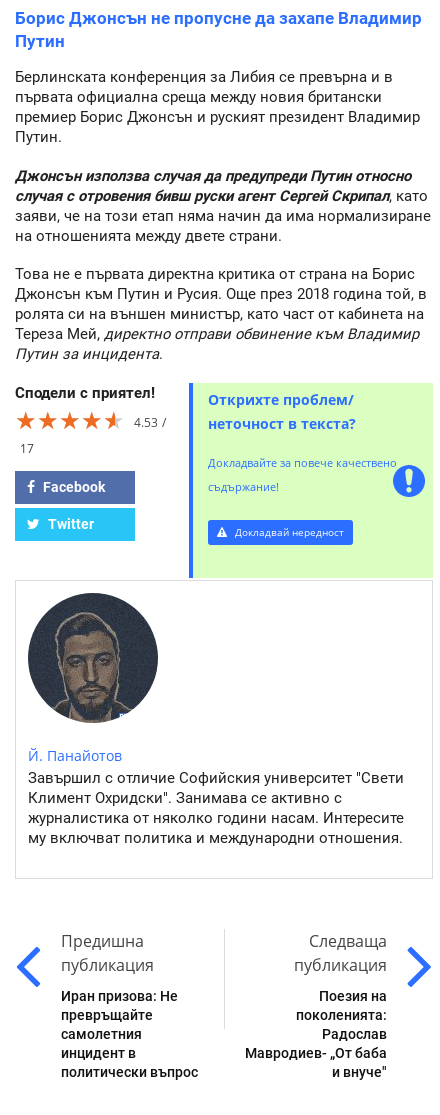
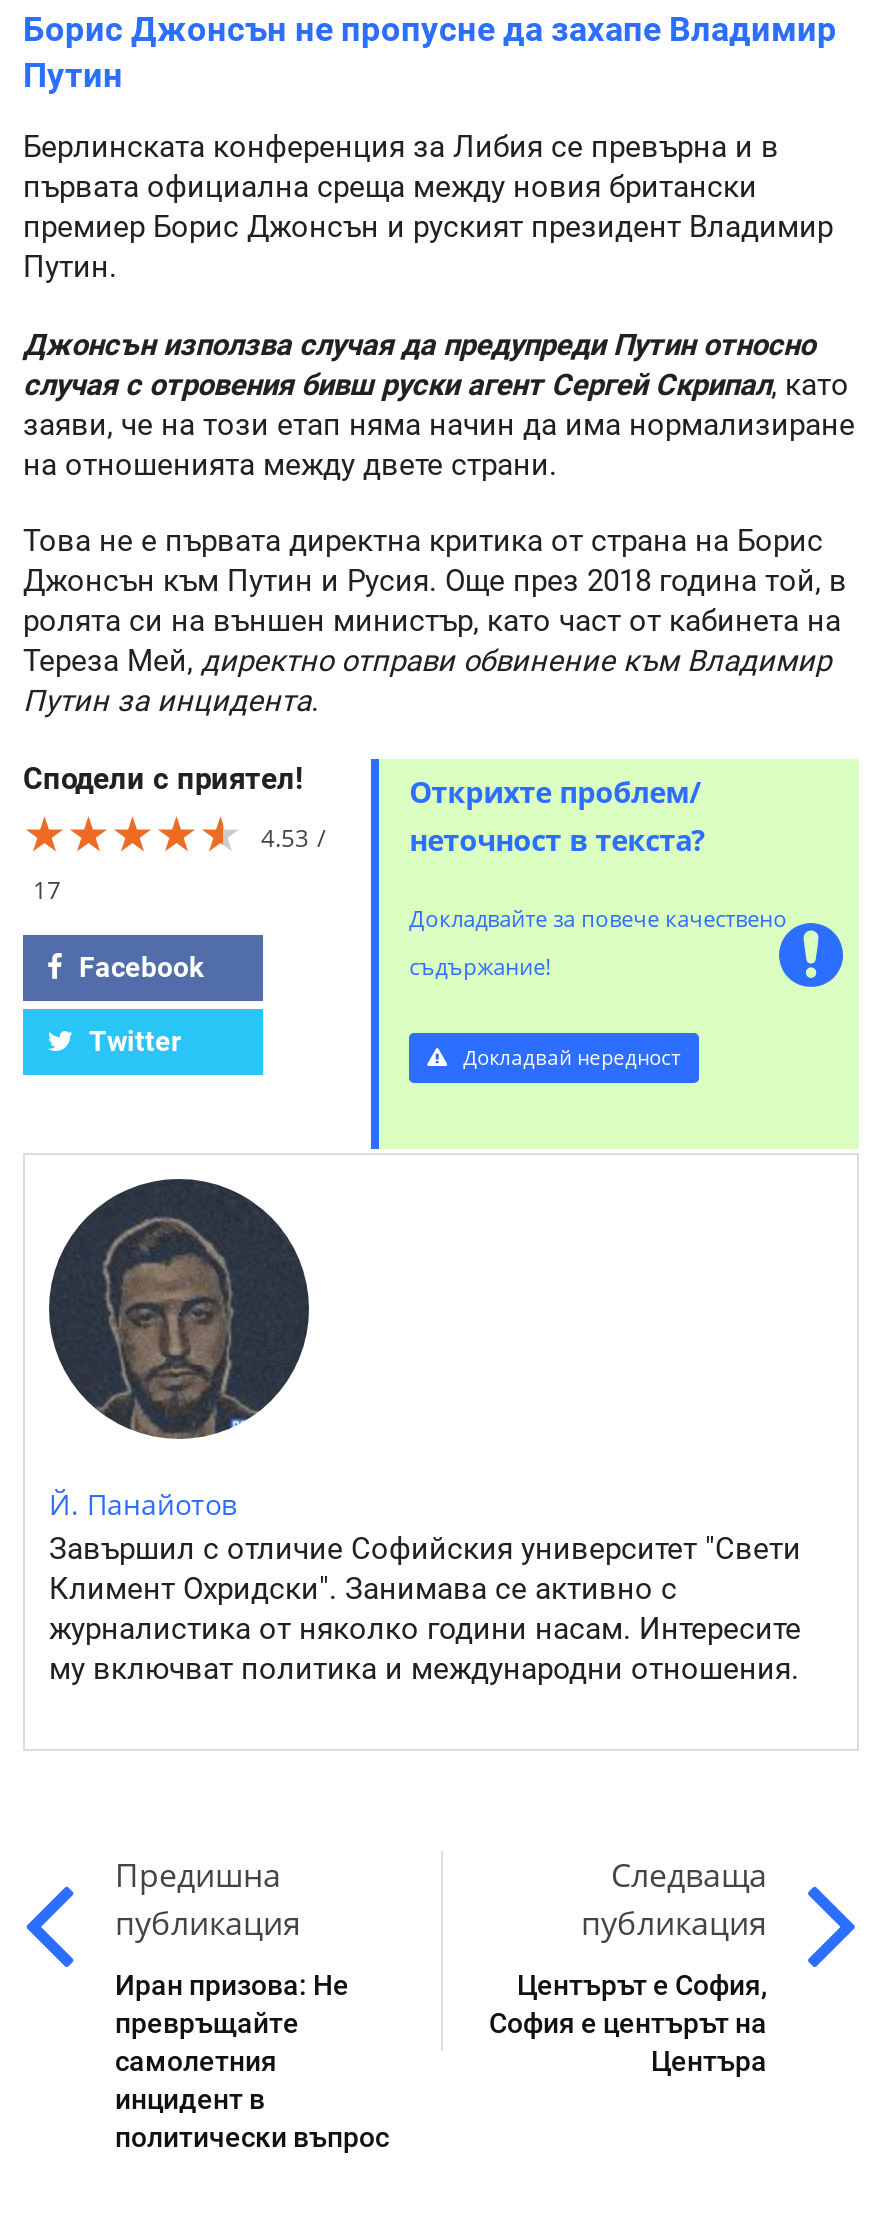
- Поезия на
- поколенията:
- Радослав
- Мавродиев- „От баба
- и внуче"
+ Центърът е София,
+ София е центърът на
+ Центъра
